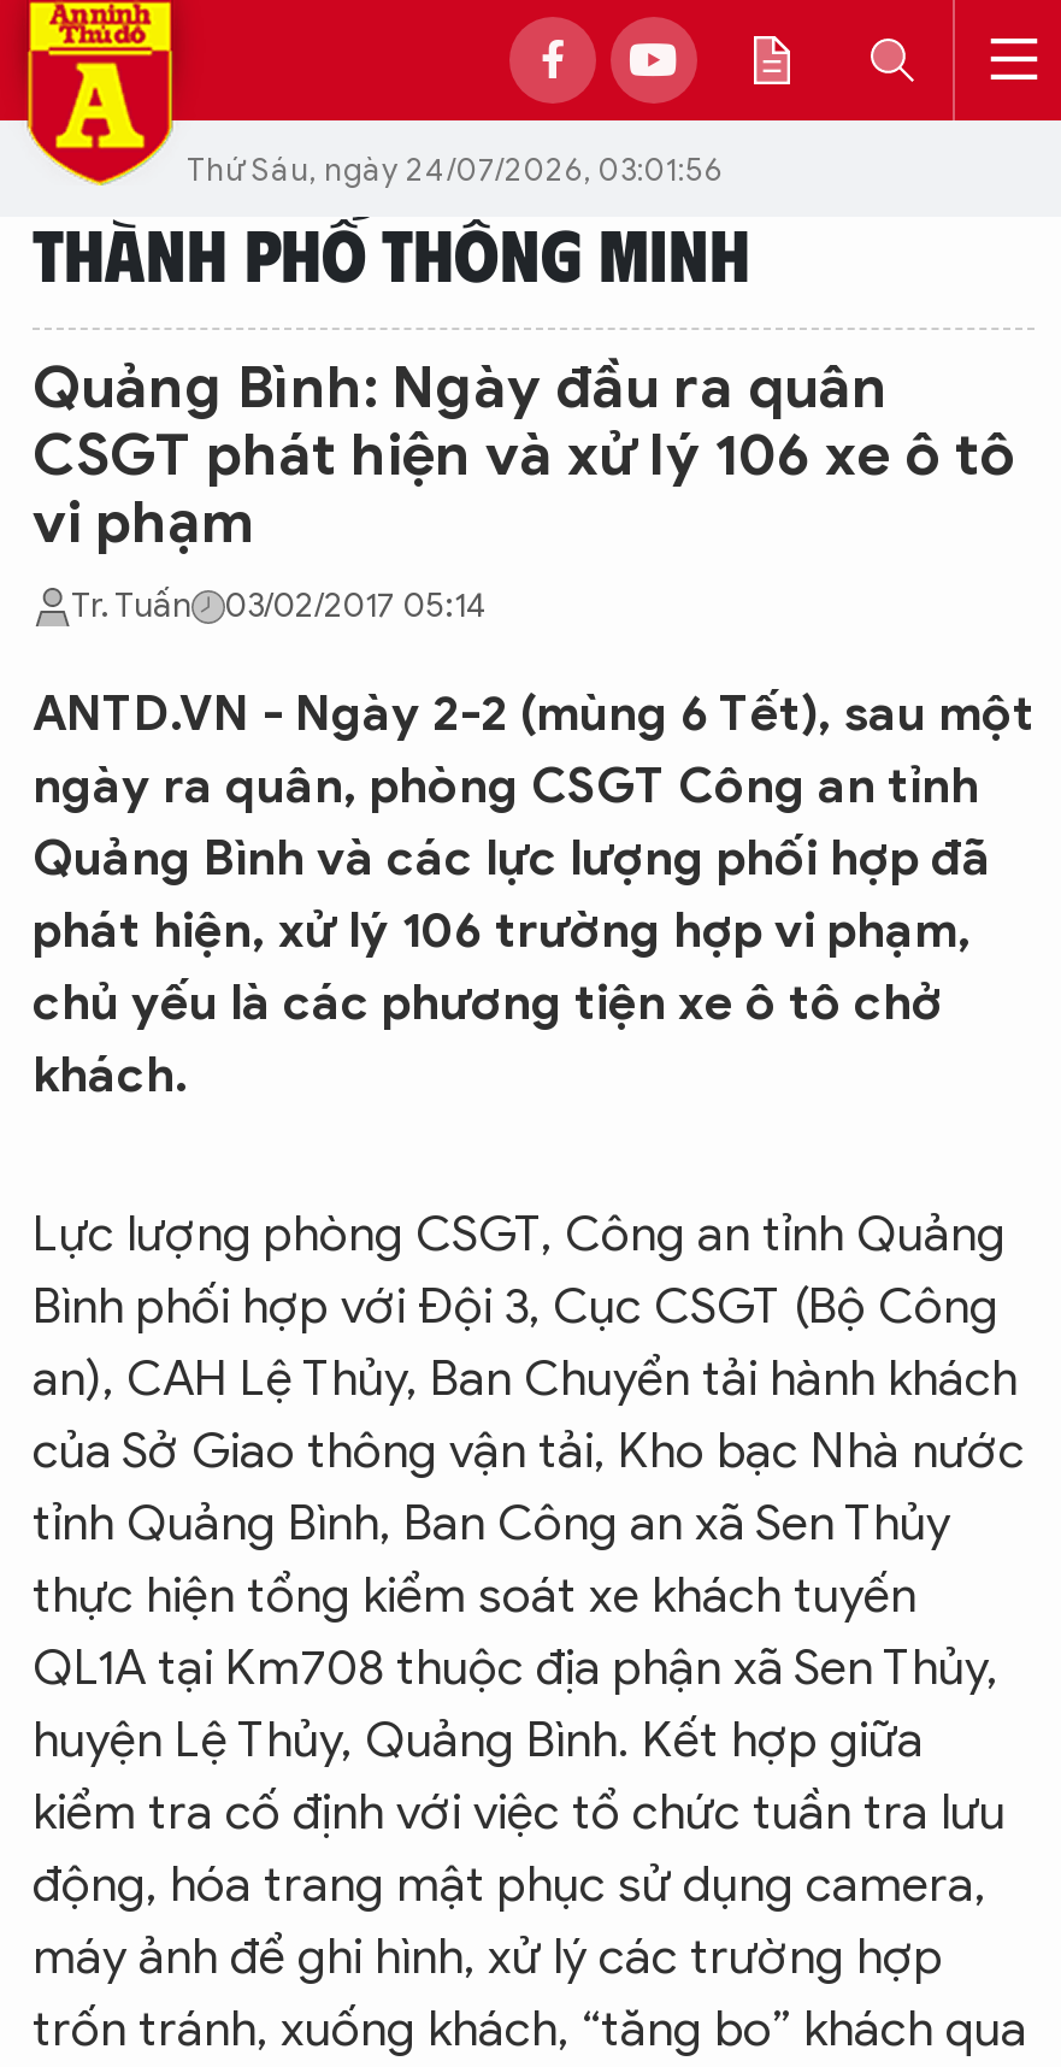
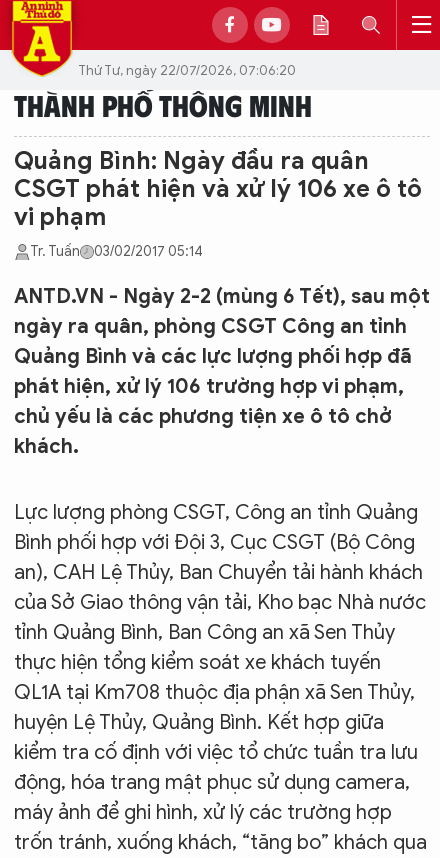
- Thứ Sáu, ngày 24/07/2026, 03:01:56
+ Thứ Tư, ngày 22/07/2026, 07:06:20
